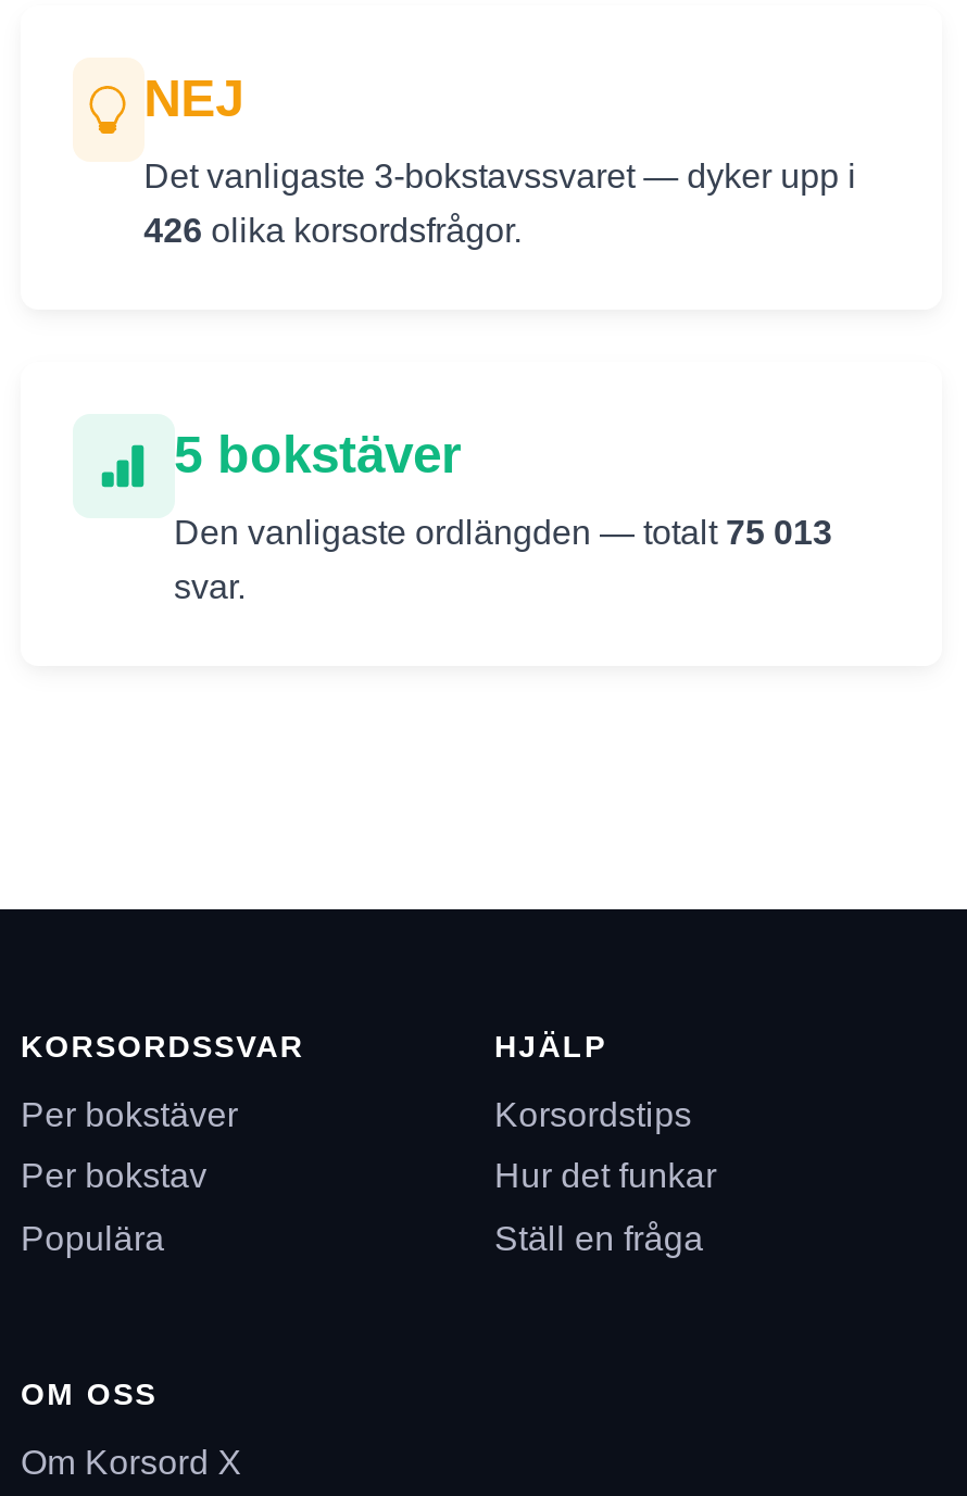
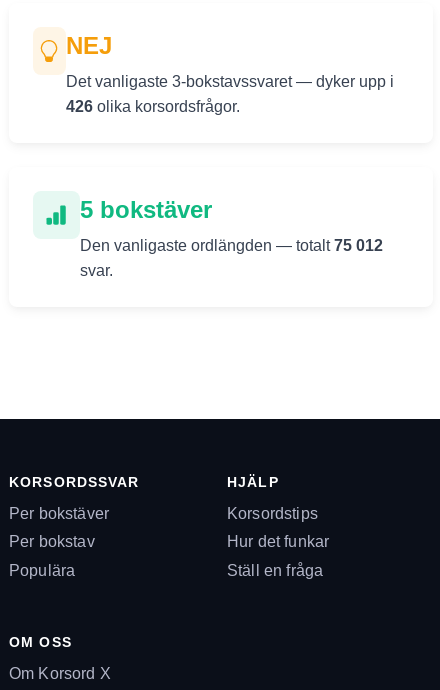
- Den vanligaste ordlängden — totalt 75 013
+ Den vanligaste ordlängden — totalt 75 012
